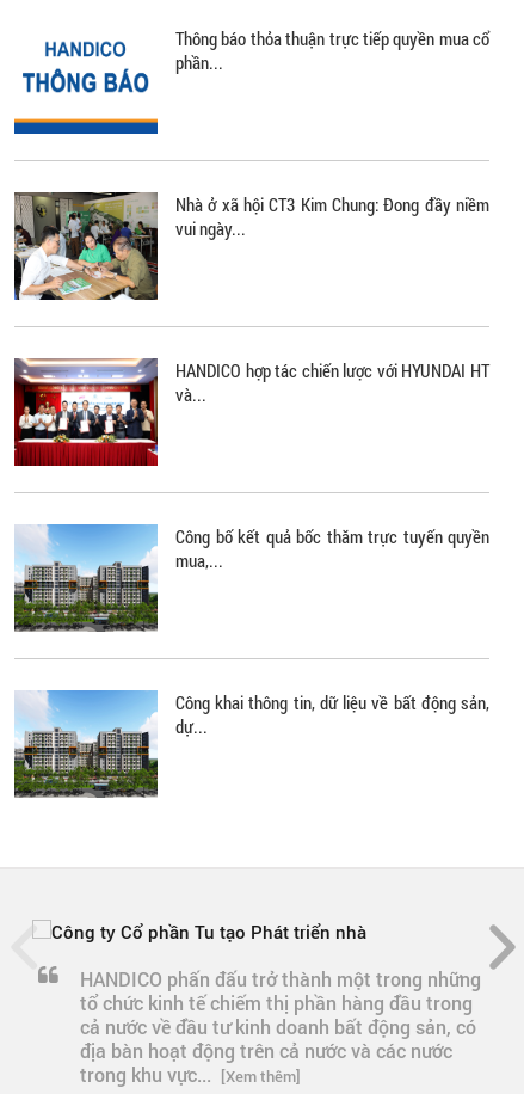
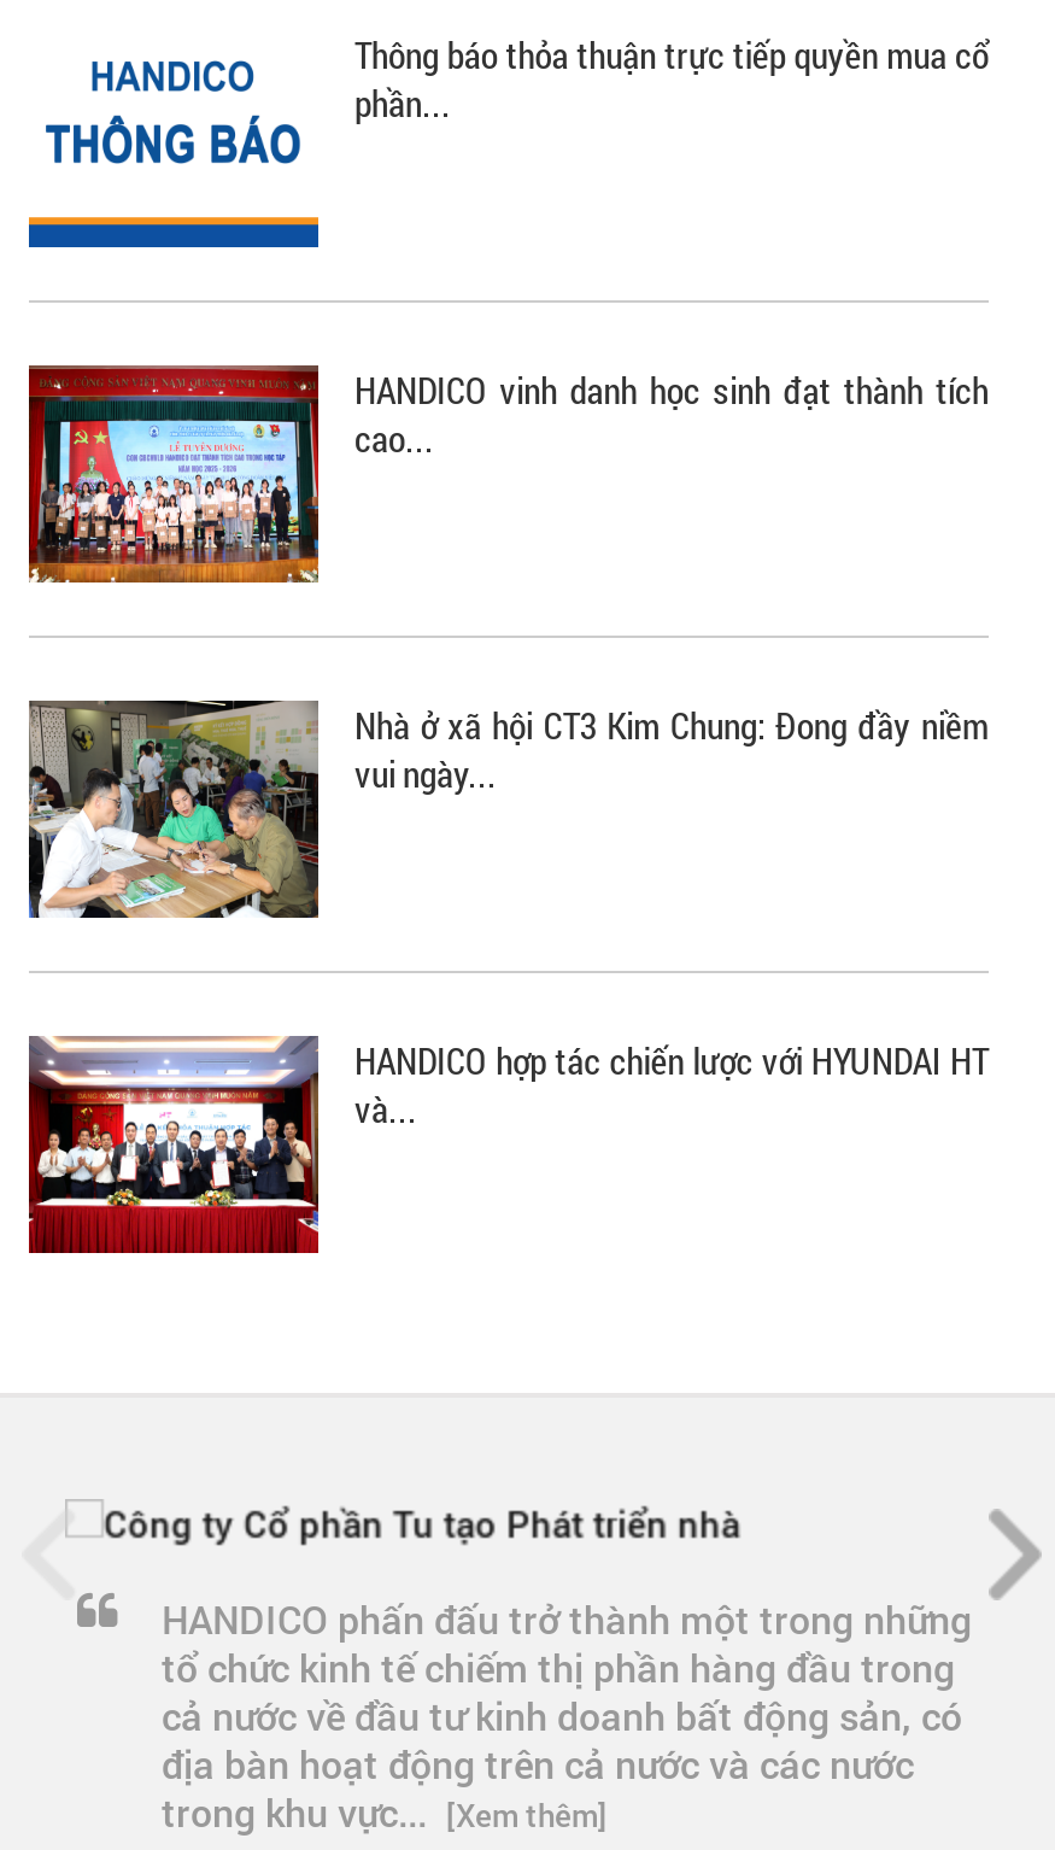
+ [image]
+ HANDICO vinh danh học sinh đạt thành tích
+ cao...

moved down: [image] | Nhà ở xã hội CT3 Kim Chung: Đong đầy niềm | vui ngày... | HANDICO hợp tác chiến lược với HYUNDAI HT | và...

moved down: [image]

- [image]
- Công bố kết quả bốc thăm trực tuyến quyền
- mua,...

- [image]
- Công khai thông tin, dữ liệu về bất động sản,
- dự...
